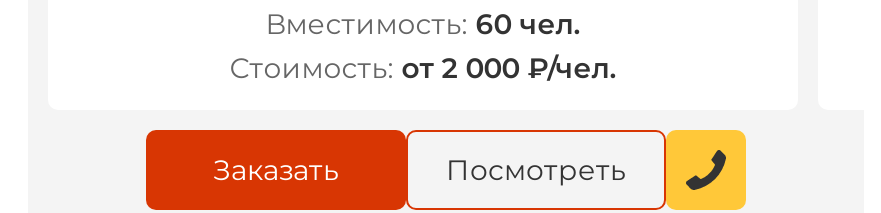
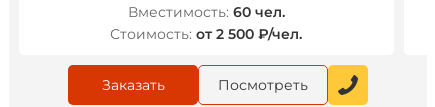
- Стоимость: от 2 000 ₽/чел.
+ Стоимость: от 2 500 ₽/чел.
